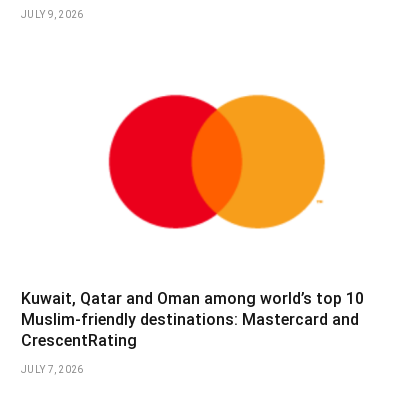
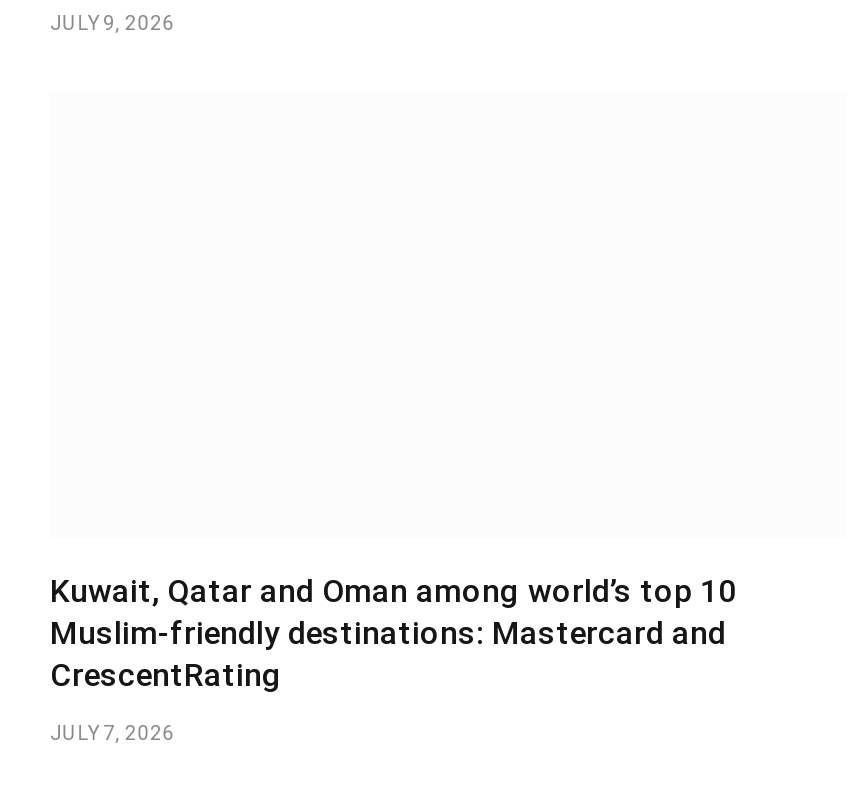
- [image]
